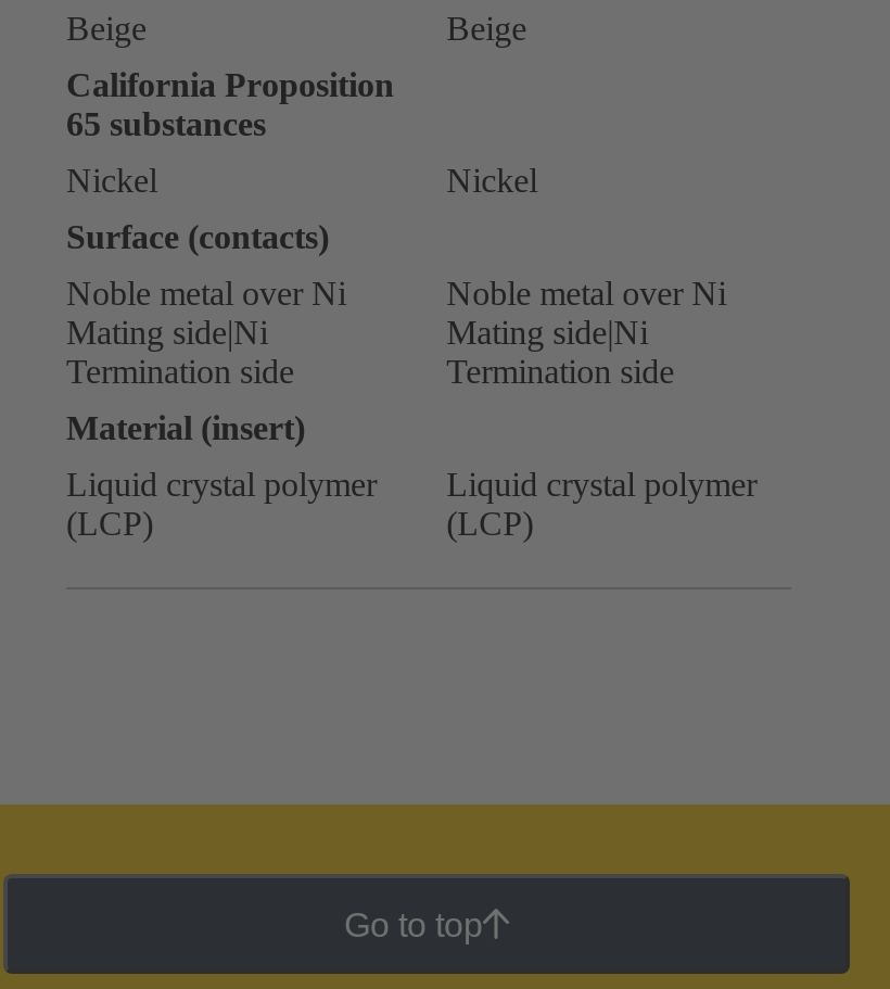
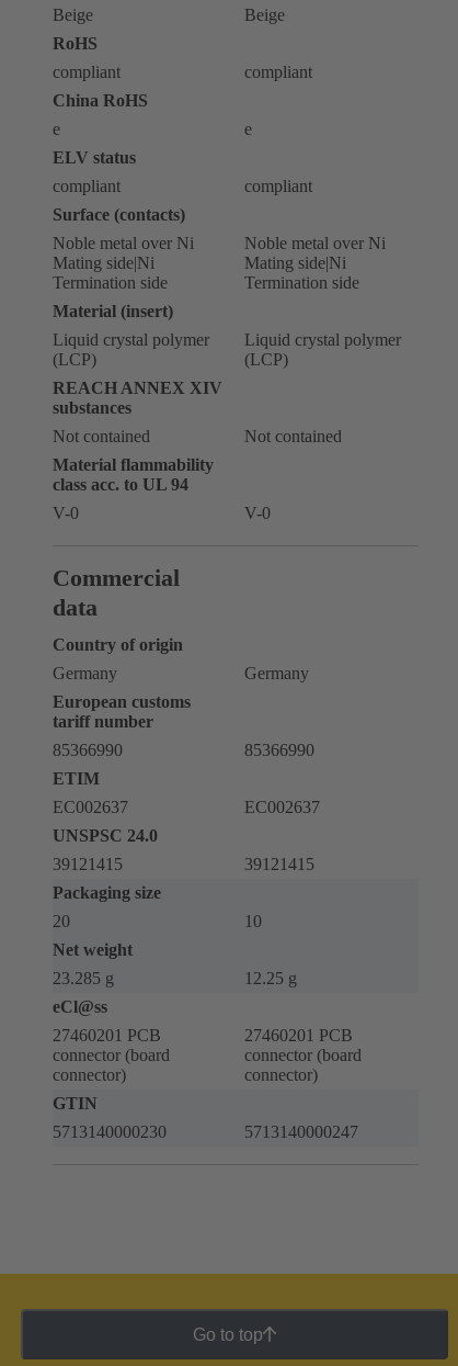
- California Proposition
- 65 substances
- Nickel
- Nickel
+ RoHS
+ compliant
+ compliant
+ China RoHS
+ e
+ e
+ ELV status
+ compliant
+ compliant

+ REACH ANNEX XIV
+ substances
+ Not contained
+ Not contained
+ Material flammability
+ class acc. to UL 94
+ V-0
+ V-0
+ Commercial
+ data
+ Country of origin
+ Germany
+ Germany
+ European customs
+ tariff number
+ 85366990
+ 85366990
+ ETIM
+ EC002637
+ EC002637
+ UNSPSC 24.0
+ 39121415
+ 39121415
+ Packaging size
+ 20
+ 10
+ Net weight
+ 23.285 g
+ 12.25 g
+ eCl@ss
+ 27460201 PCB
+ connector (board
+ connector)

+ 27460201 PCB
+ connector (board
+ connector)
+ GTIN
+ 5713140000230
+ 5713140000247
